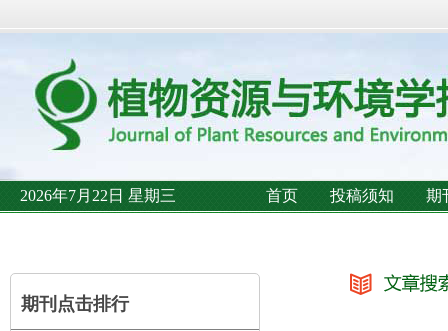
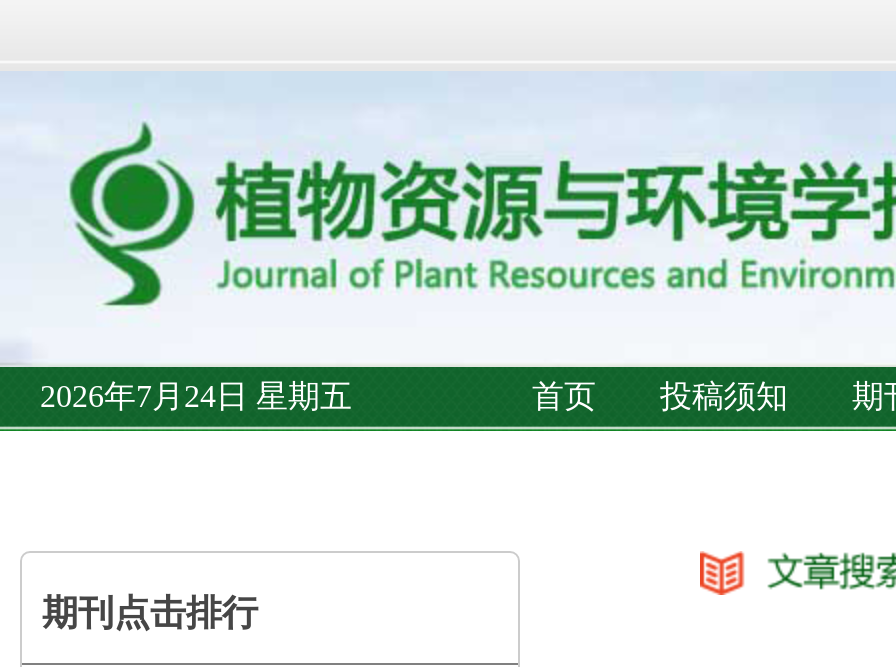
- 2026年7月22日 星期三
+ 2026年7月24日 星期五
